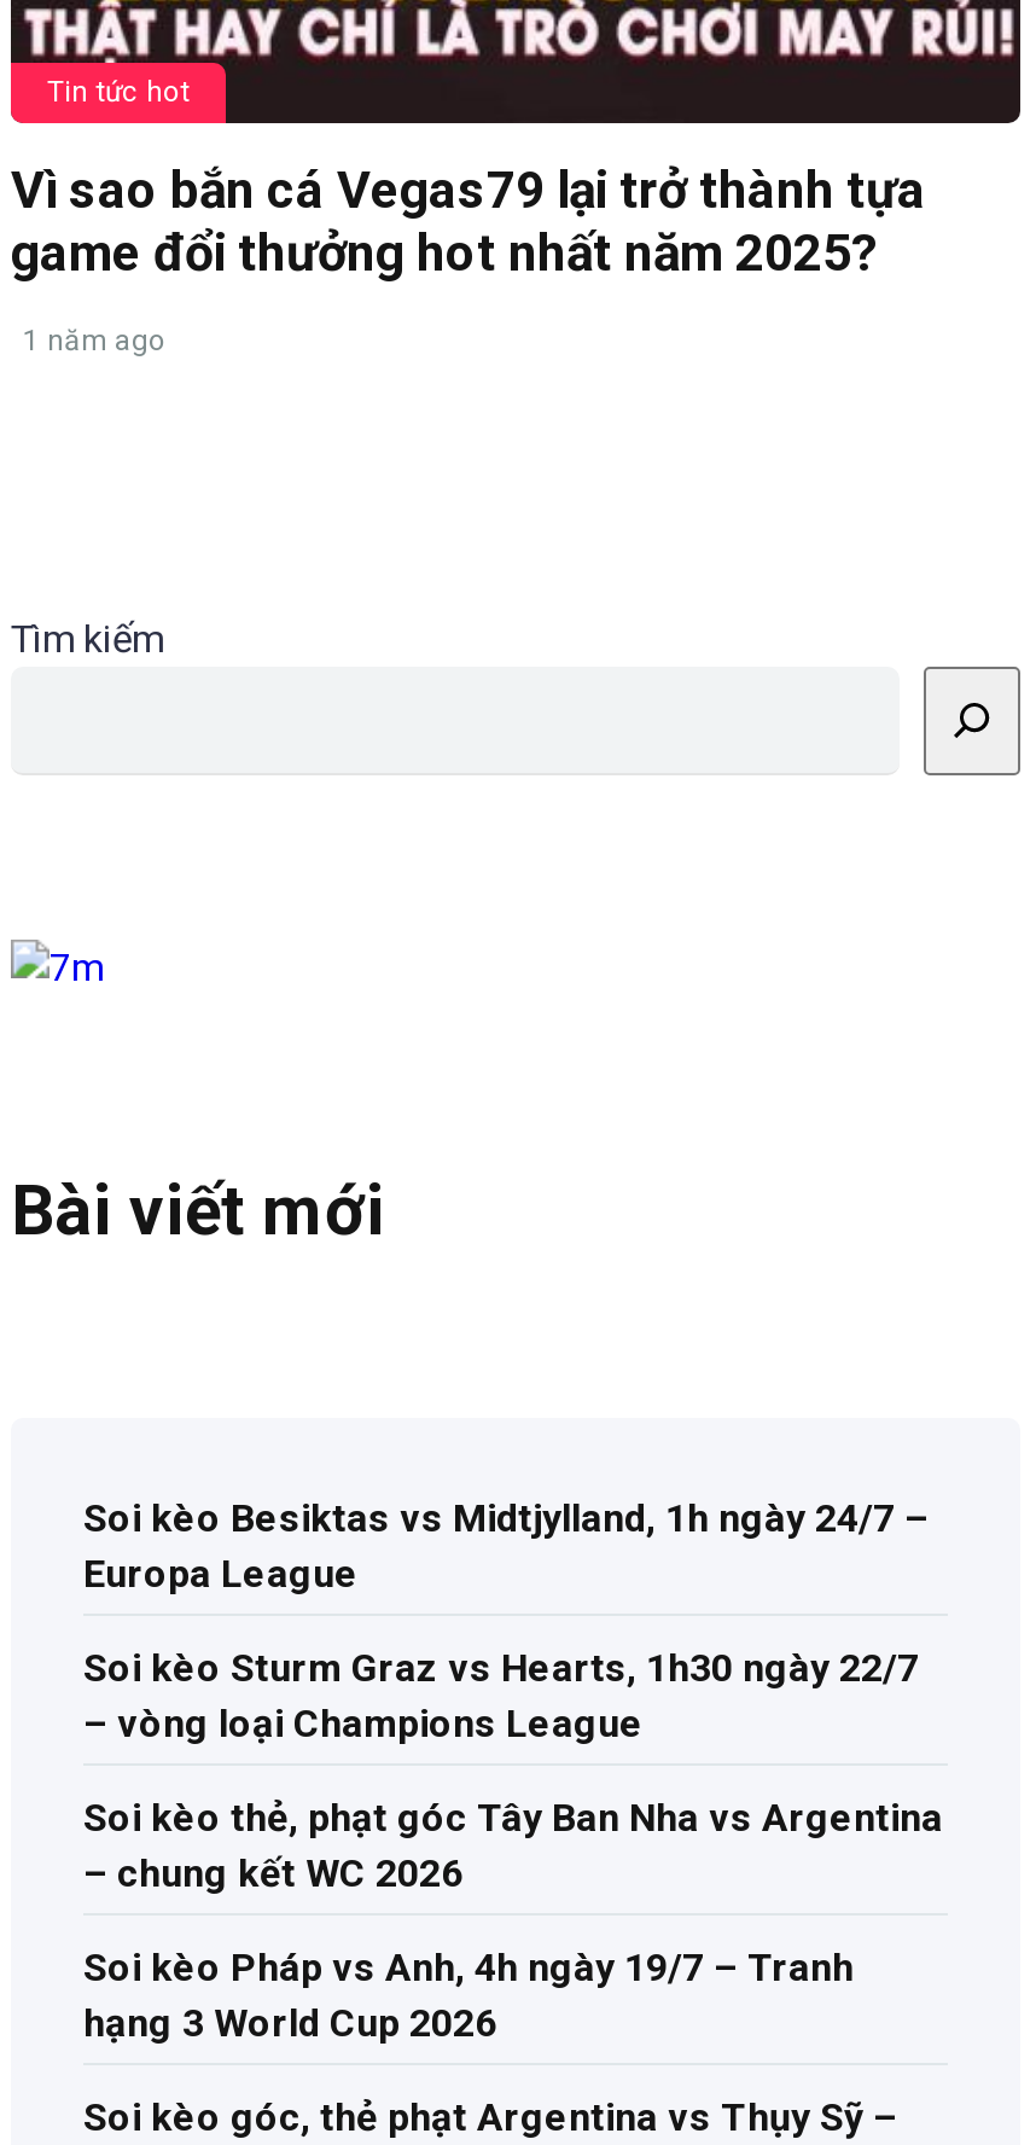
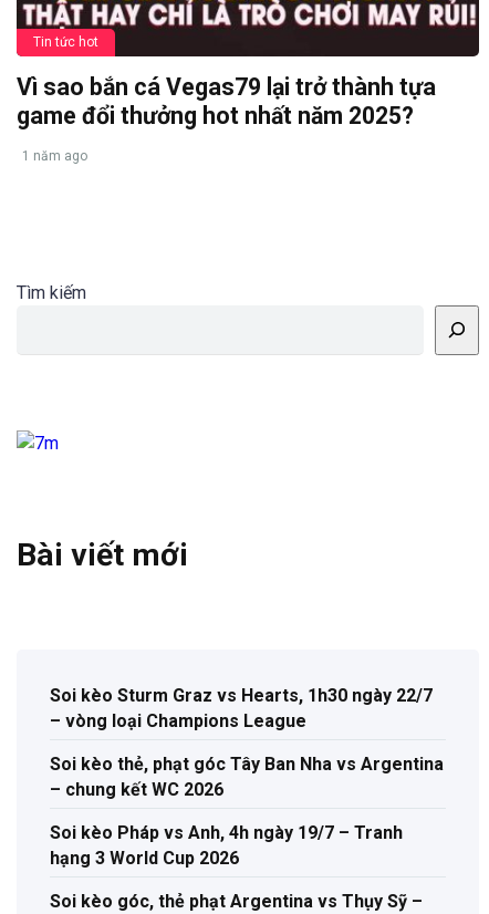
- Soi kèo Besiktas vs Midtjylland, 1h ngày 24/7 –
- Europa League
